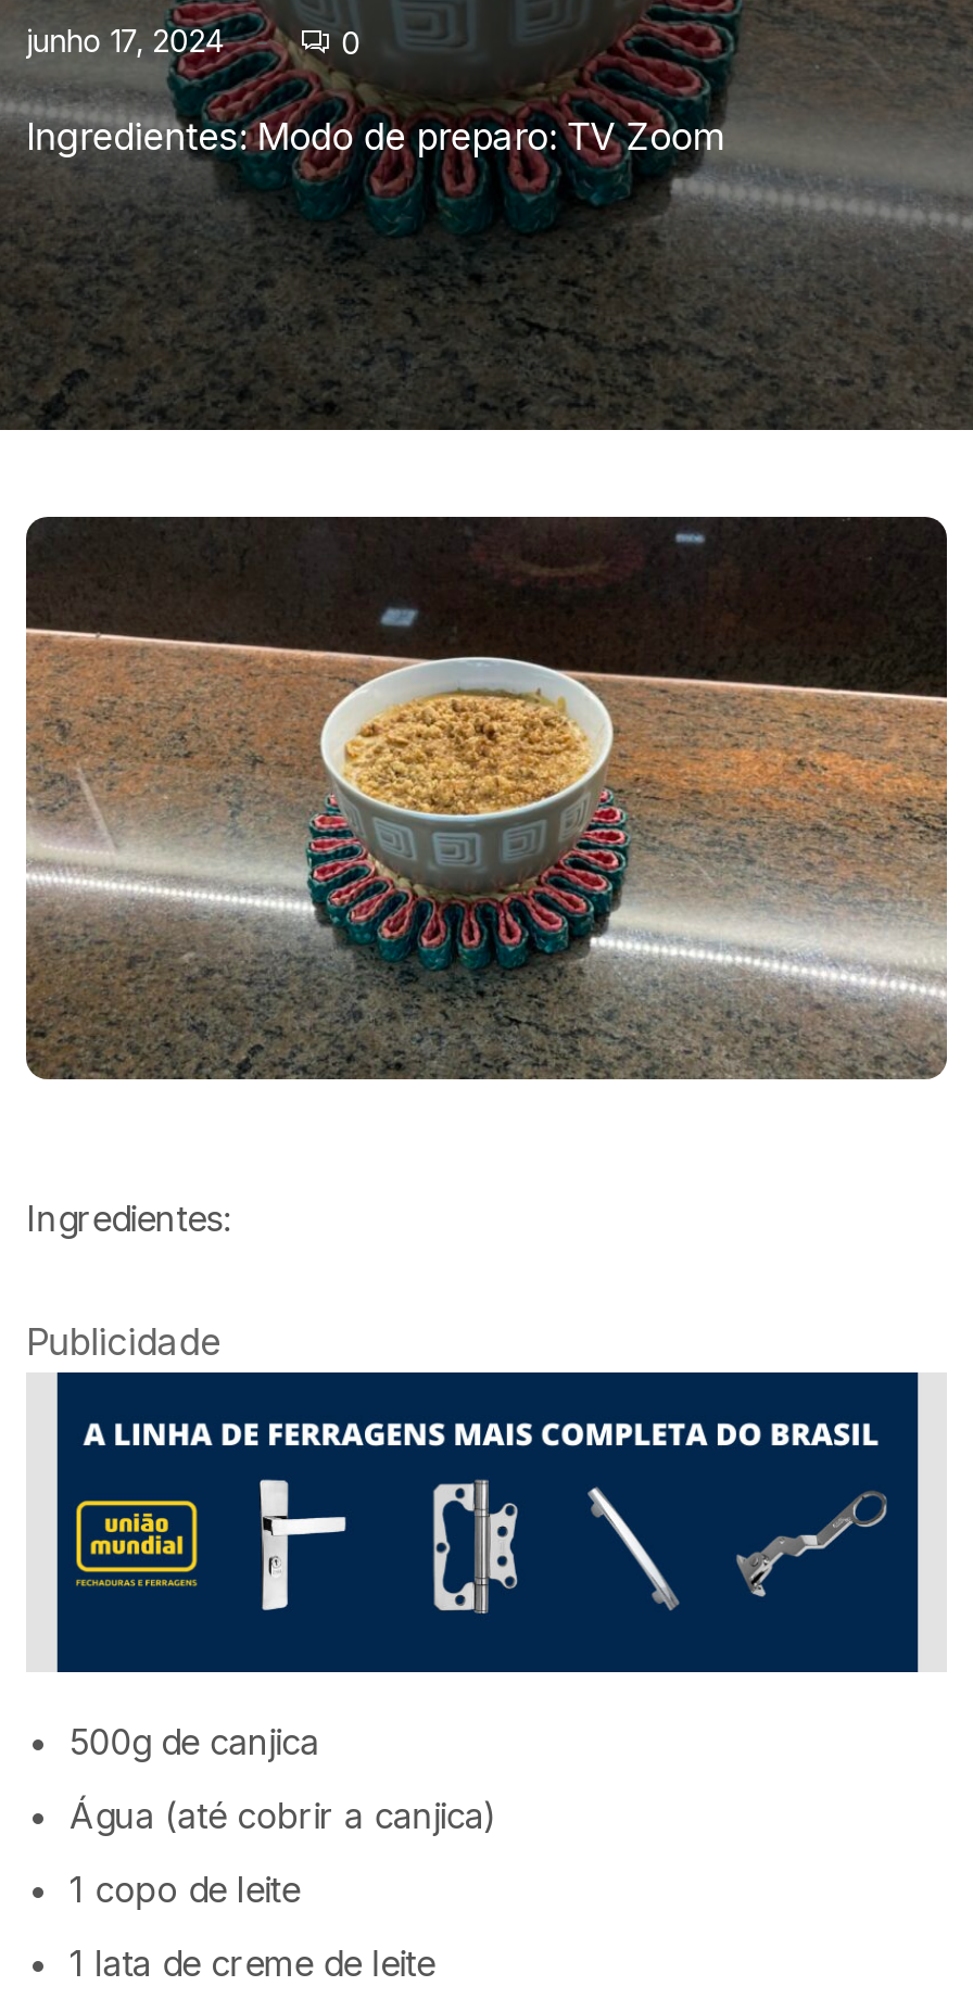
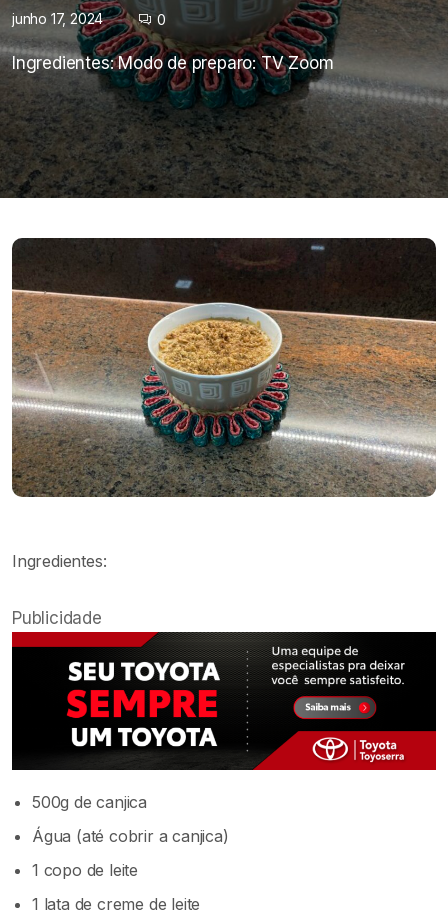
- [image]
+ [image]
